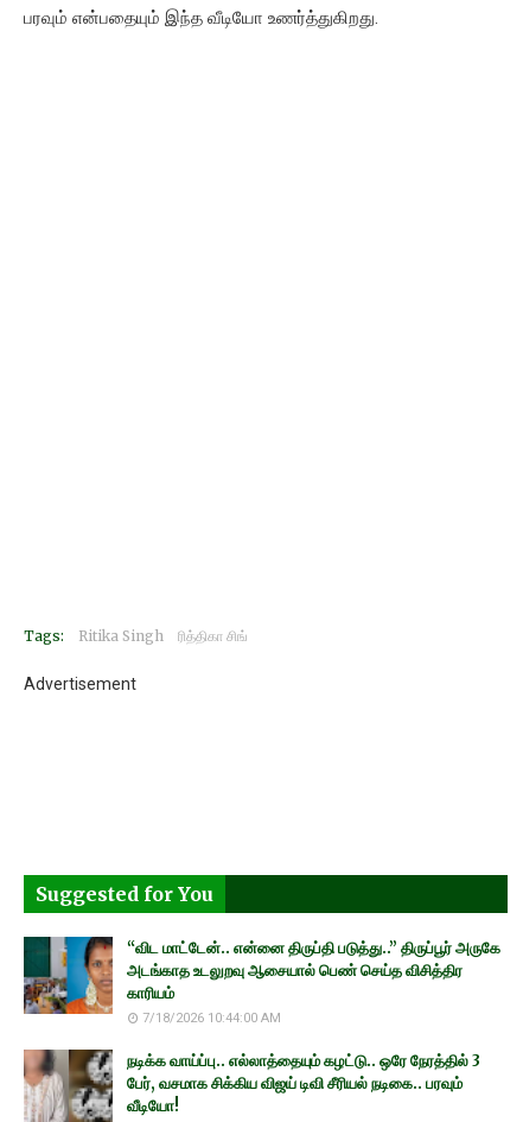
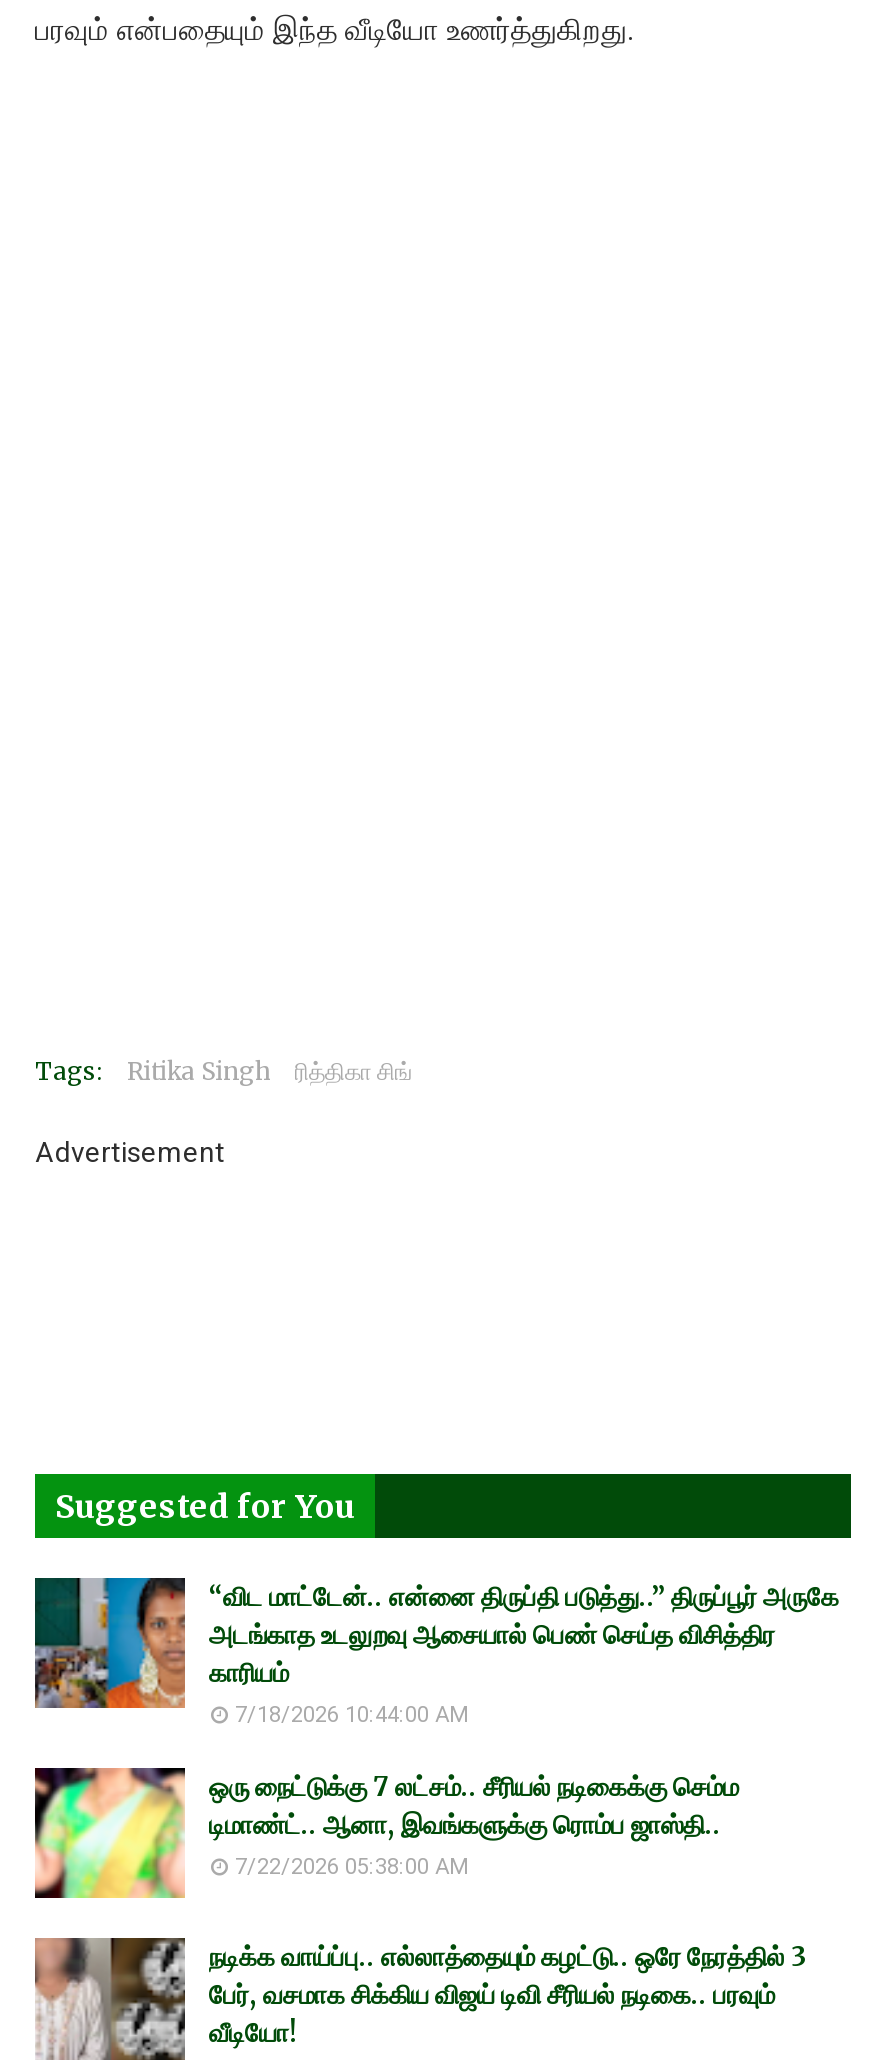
+ [image]
+ ஒரு நைட்டுக்கு 7 லட்சம்.. சீரியல் நடிகைக்கு செம்ம
+ டிமாண்ட்.. ஆனா, இவங்களுக்கு ரொம்ப ஜாஸ்தி..
+ 7/22/2026 05:38:00 AM
